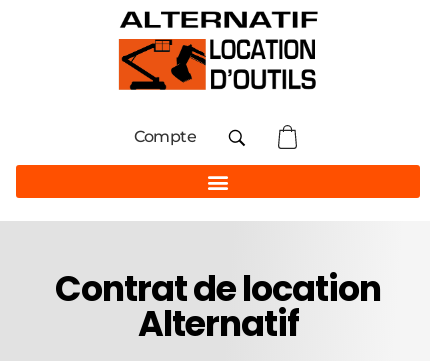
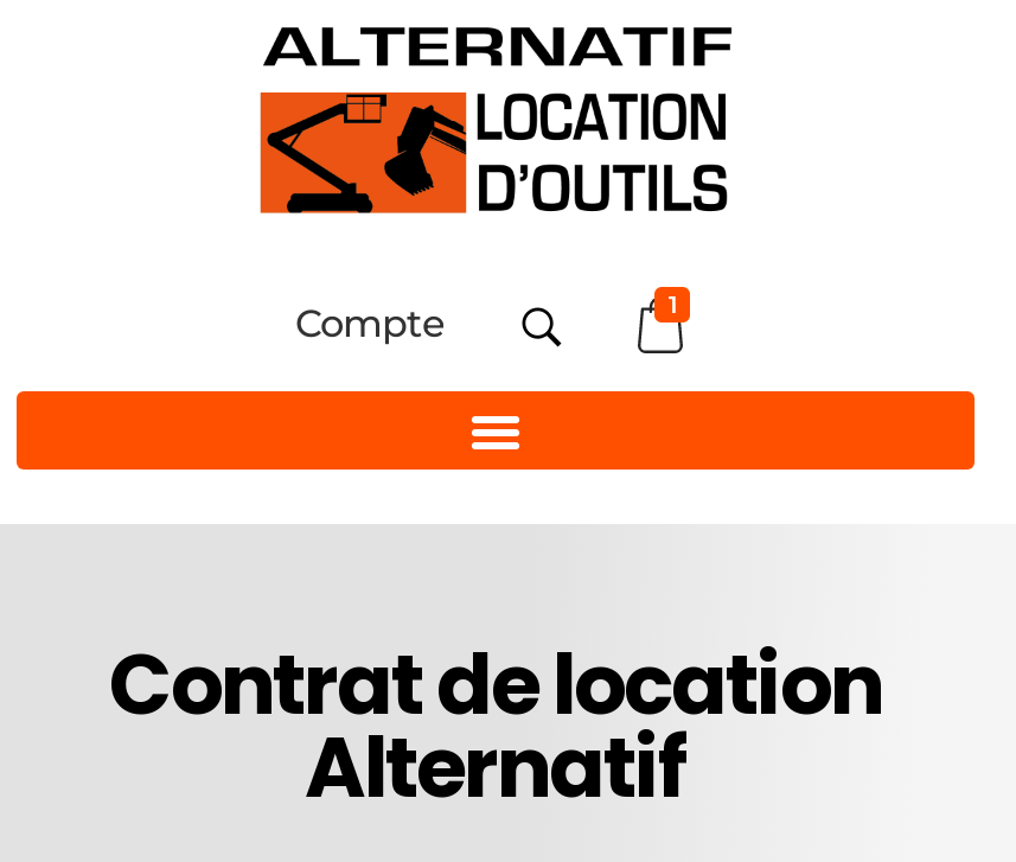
+ 1
